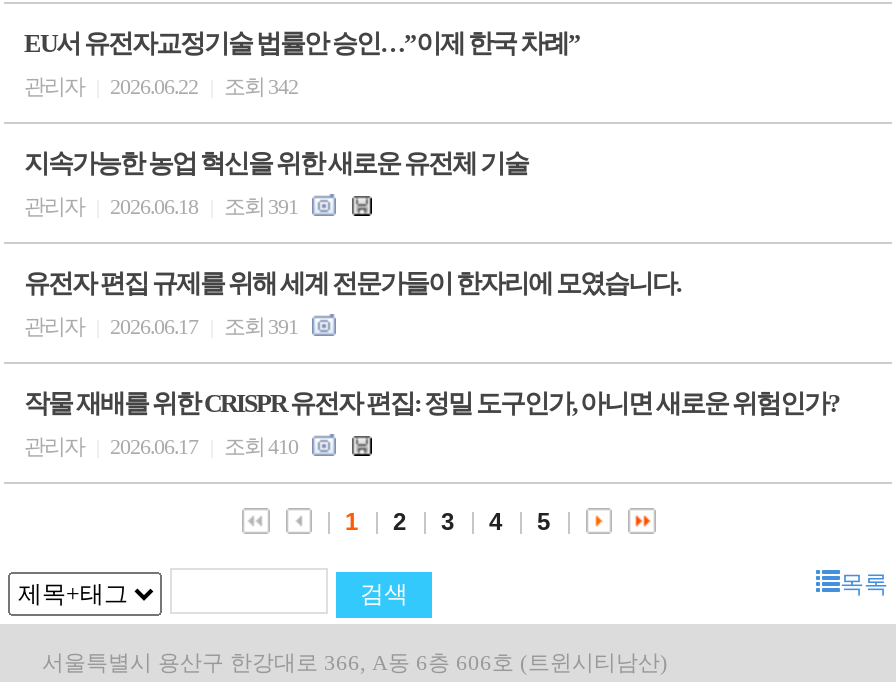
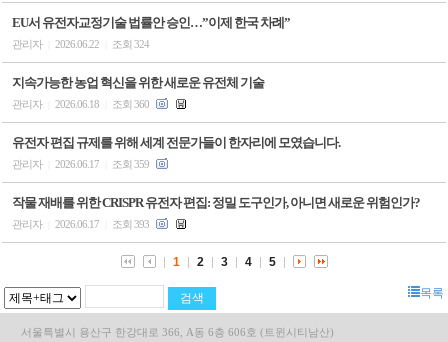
- 관리자 2026.06.22 조회 342
+ 관리자 2026.06.22 조회 324

- 관리자 2026.06.18 조회 391
+ 관리자 2026.06.18 조회 360

- 관리자 2026.06.17 조회 391
+ 관리자 2026.06.17 조회 359

- 관리자 2026.06.17 조회 410
+ 관리자 2026.06.17 조회 393
